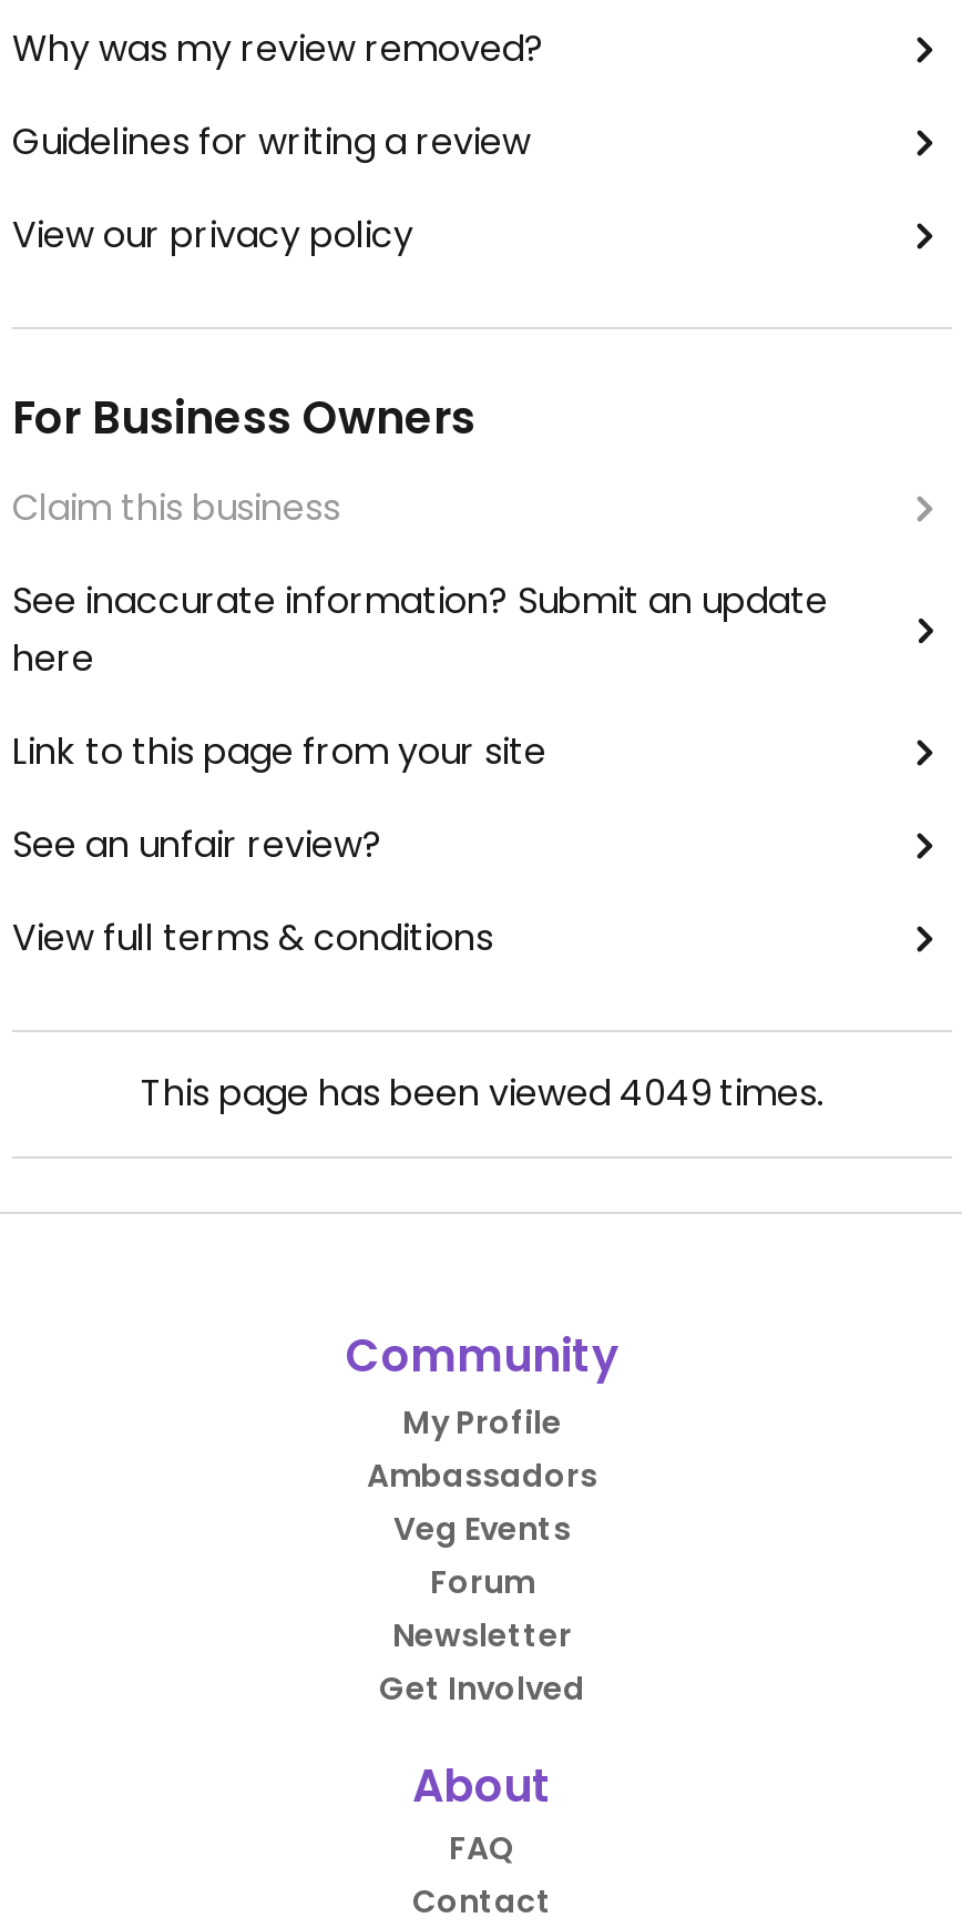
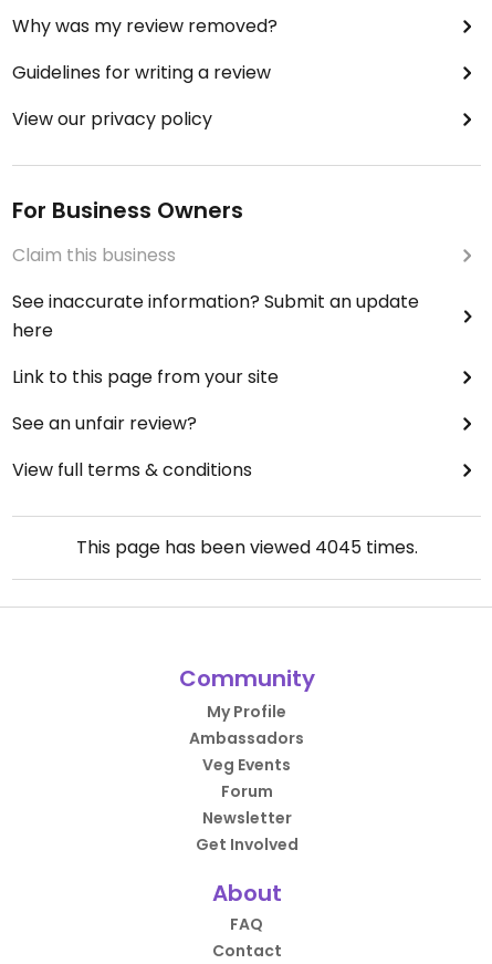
- This page has been viewed 4049 times.
+ This page has been viewed 4045 times.
